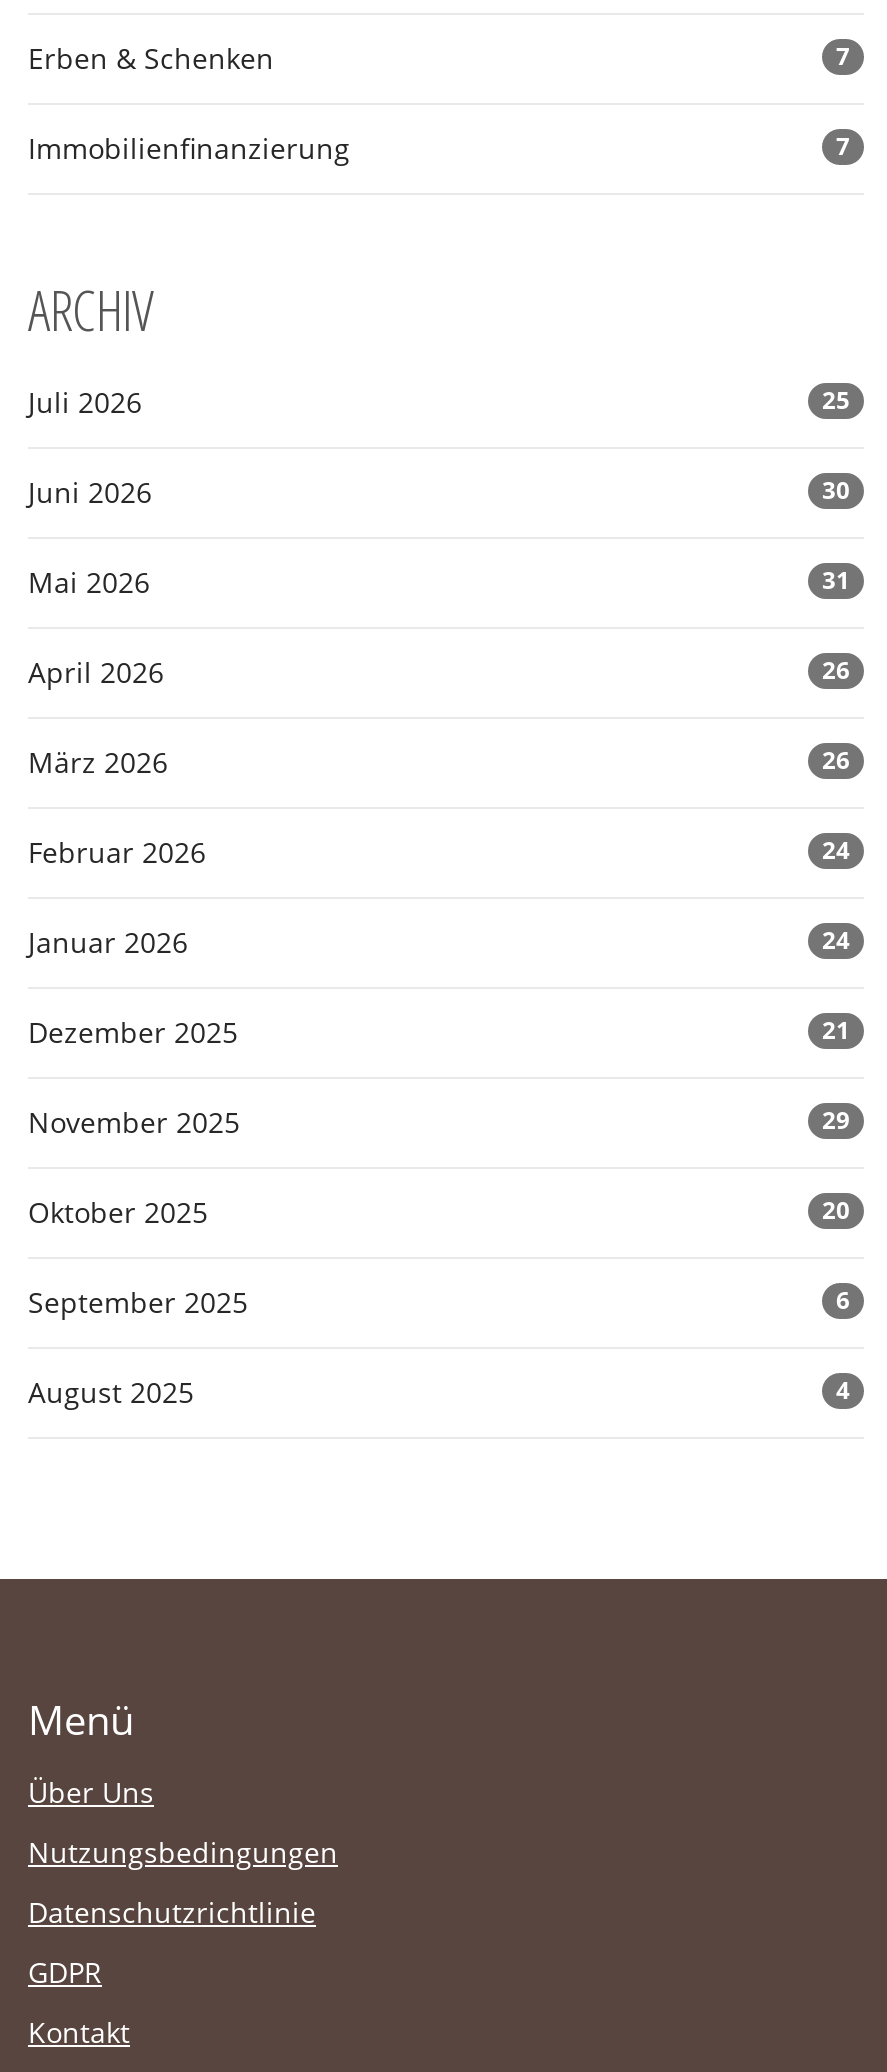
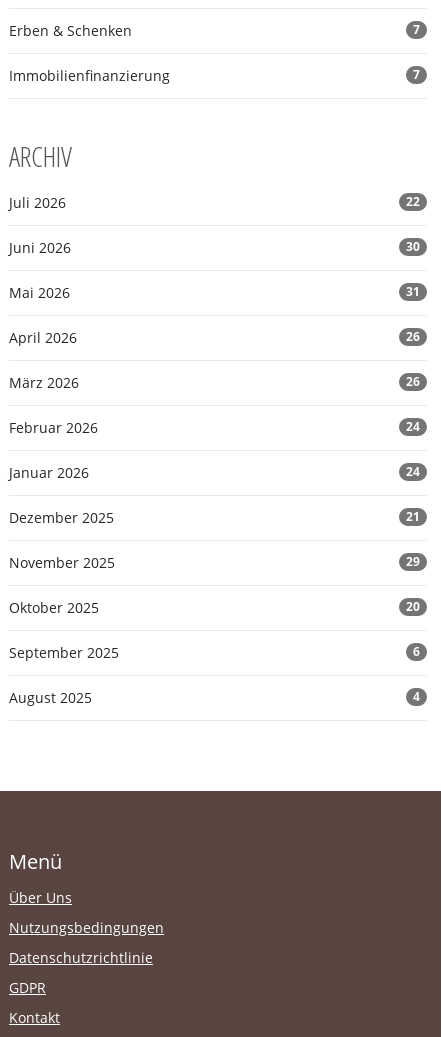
- 25
+ 22
